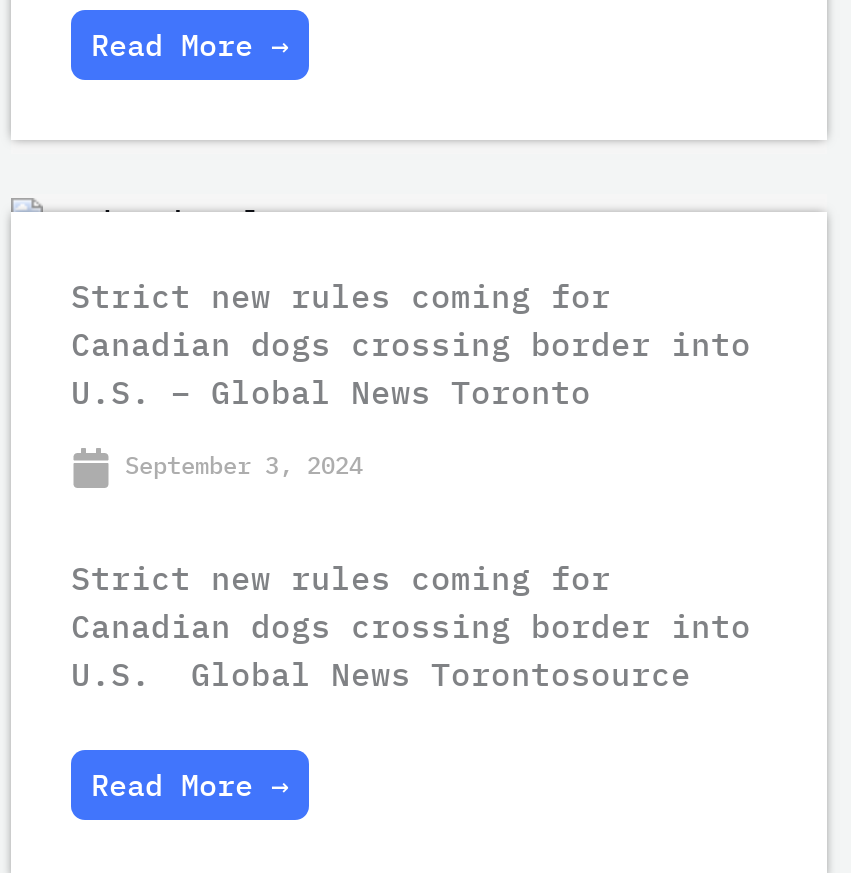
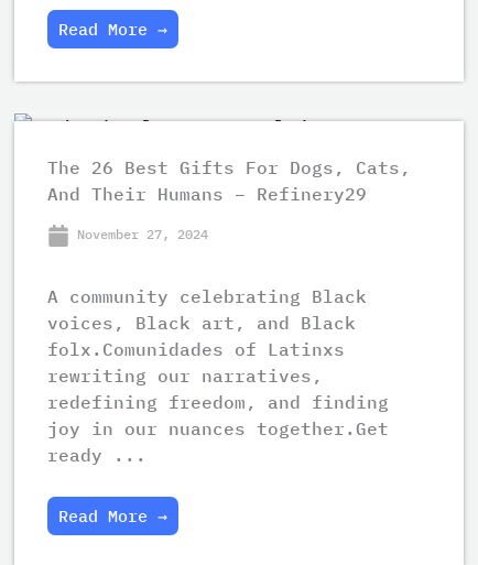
- Strict new rules coming for
- Canadian dogs crossing border into
- U.S. – Global News Toronto
+ The 26 Best Gifts For Dogs, Cats,
+ And Their Humans – Refinery29

- September 3, 2024
+ November 27, 2024

- Strict new rules coming for
- Canadian dogs crossing border into
- U.S. Global News Torontosource
+ A community celebrating Black
+ voices, Black art, and Black
+ folx.Comunidades of Latinxs
+ rewriting our narratives,
+ redefining freedom, and finding
+ joy in our nuances together.Get
+ ready ...
